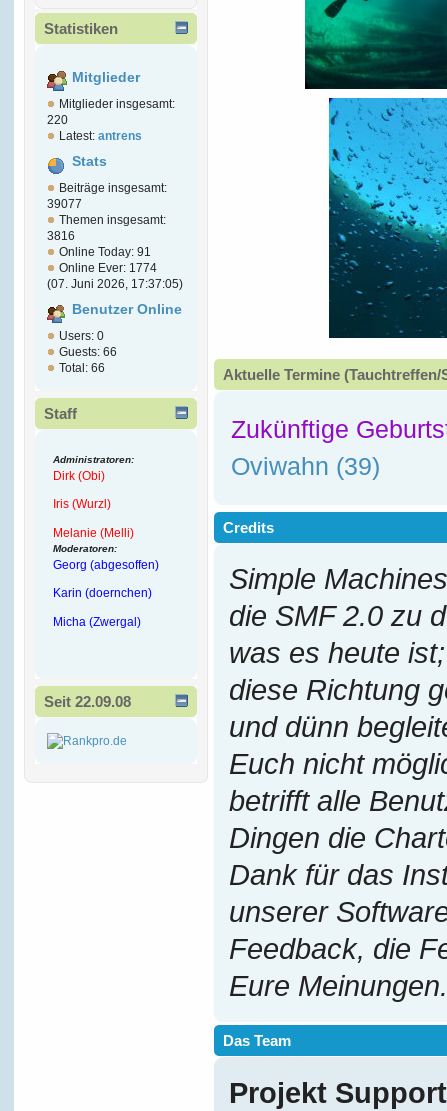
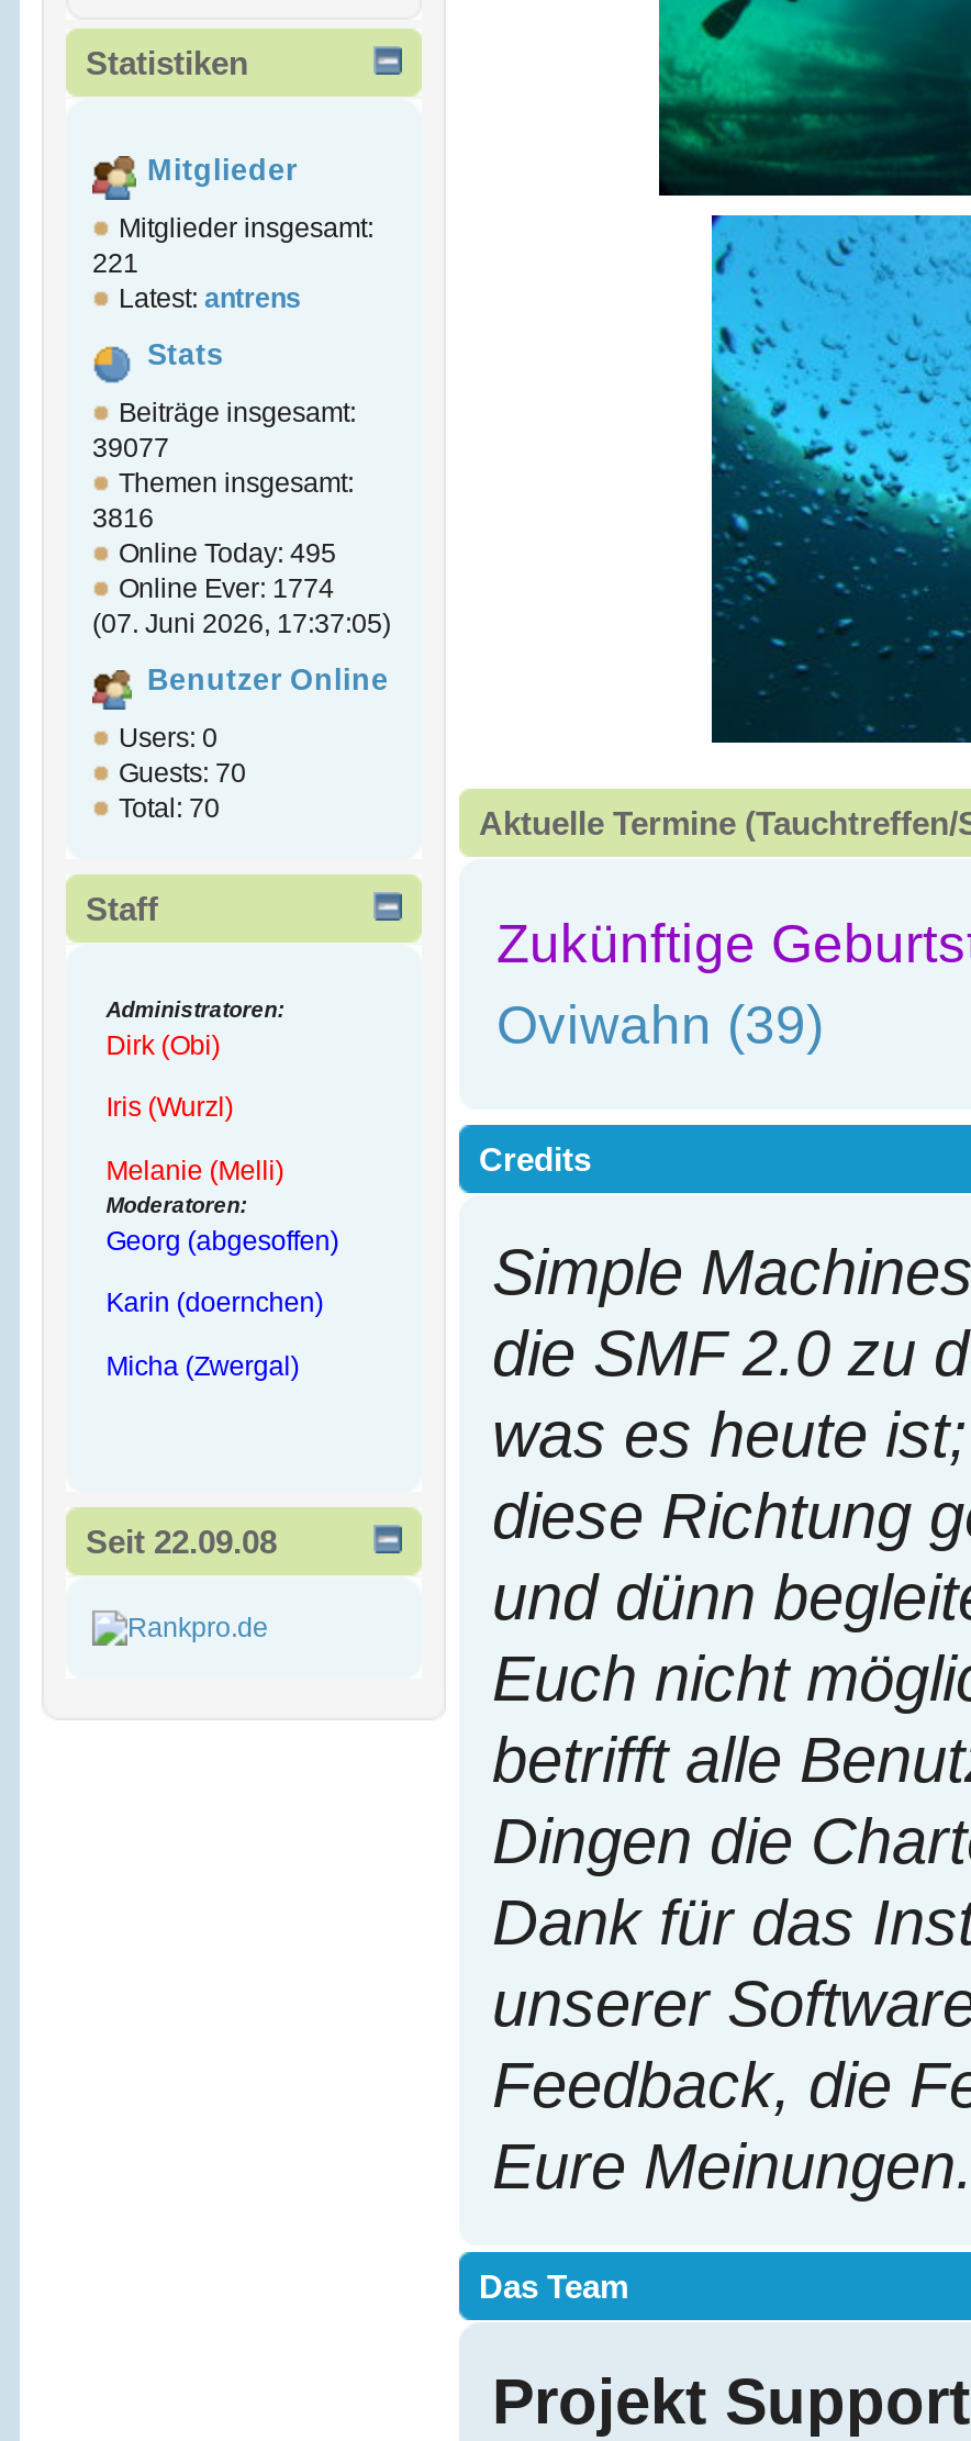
- 220
+ 221

- Online Today: 91
+ Online Today: 495

- Guests: 66
+ Guests: 70

- Total: 66
+ Total: 70
